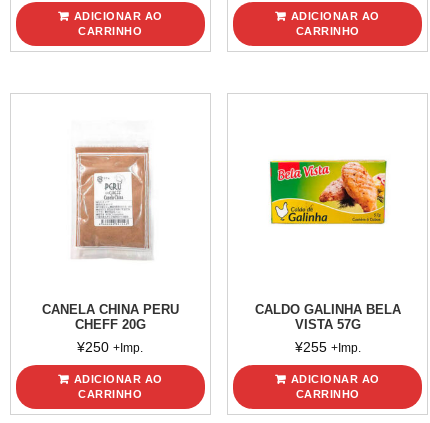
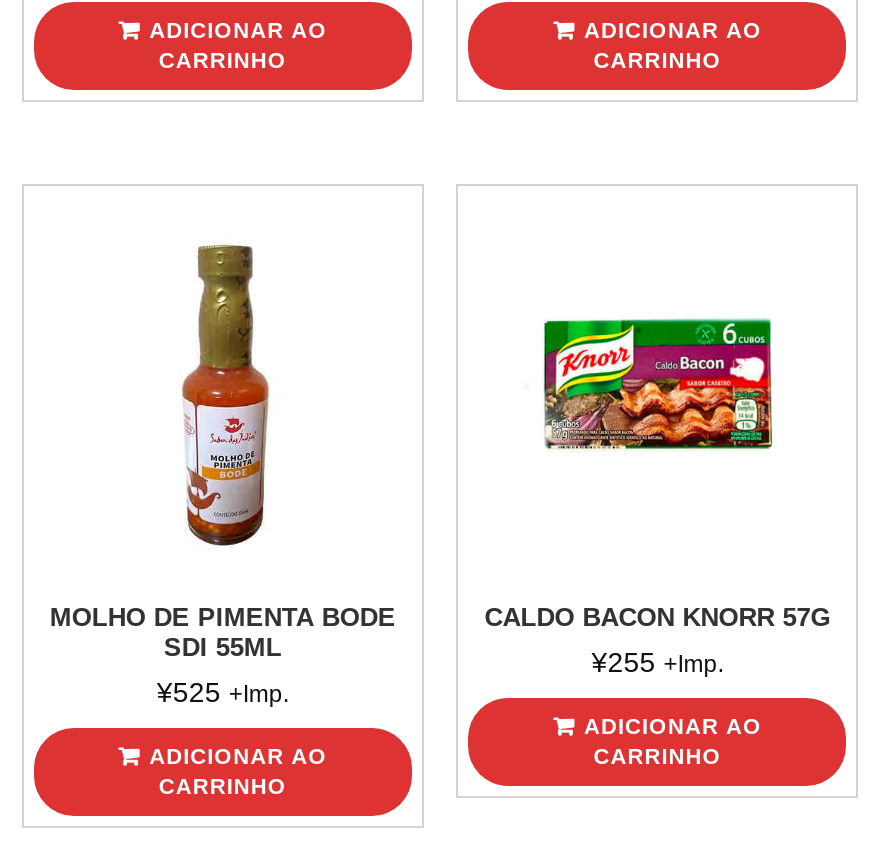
- [image]
- CANELA CHINA PERU
- CHEFF 20G
- ¥250 +Imp.
+ [image]
+ MOLHO DE PIMENTA BODE
+ SDI 55ML
+ ¥525 +Imp.

- [image]
+ [image]

- CALDO GALINHA BELA
- VISTA 57G
+ CALDO BACON KNORR 57G
